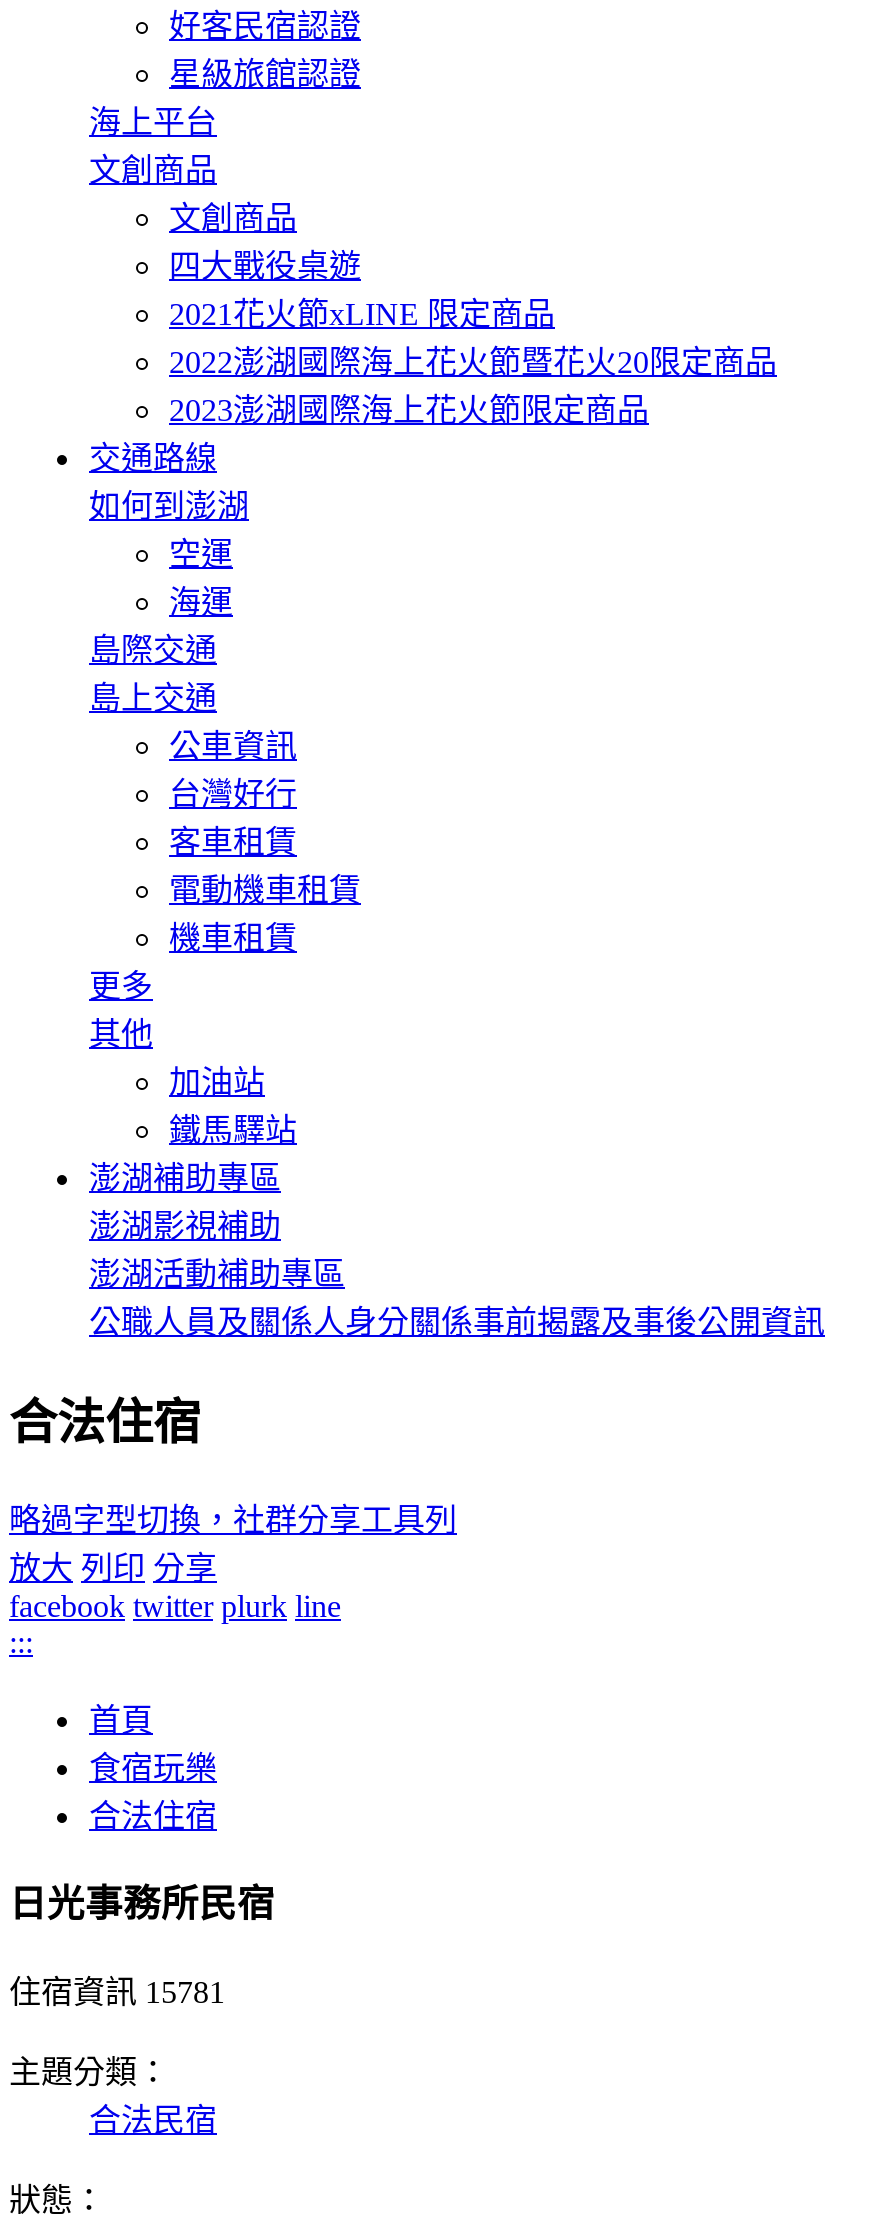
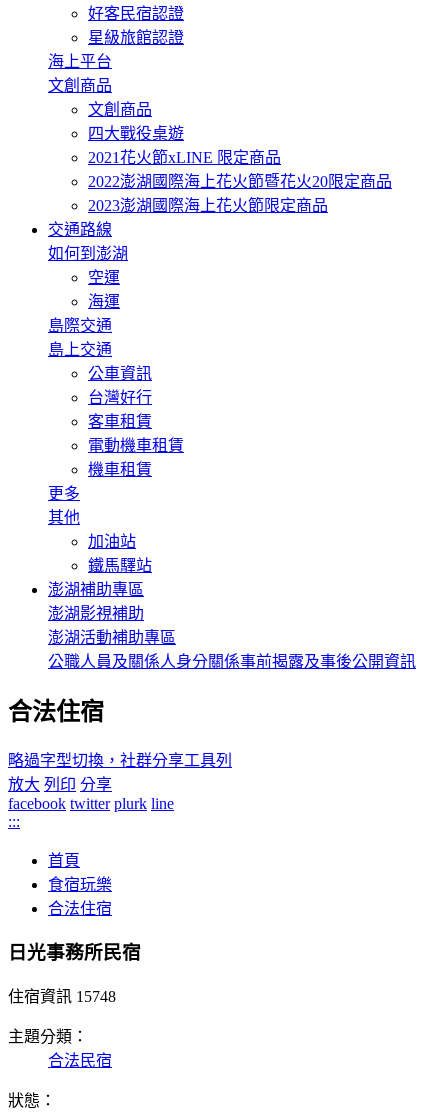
- 住宿資訊15781
+ 住宿資訊15748
